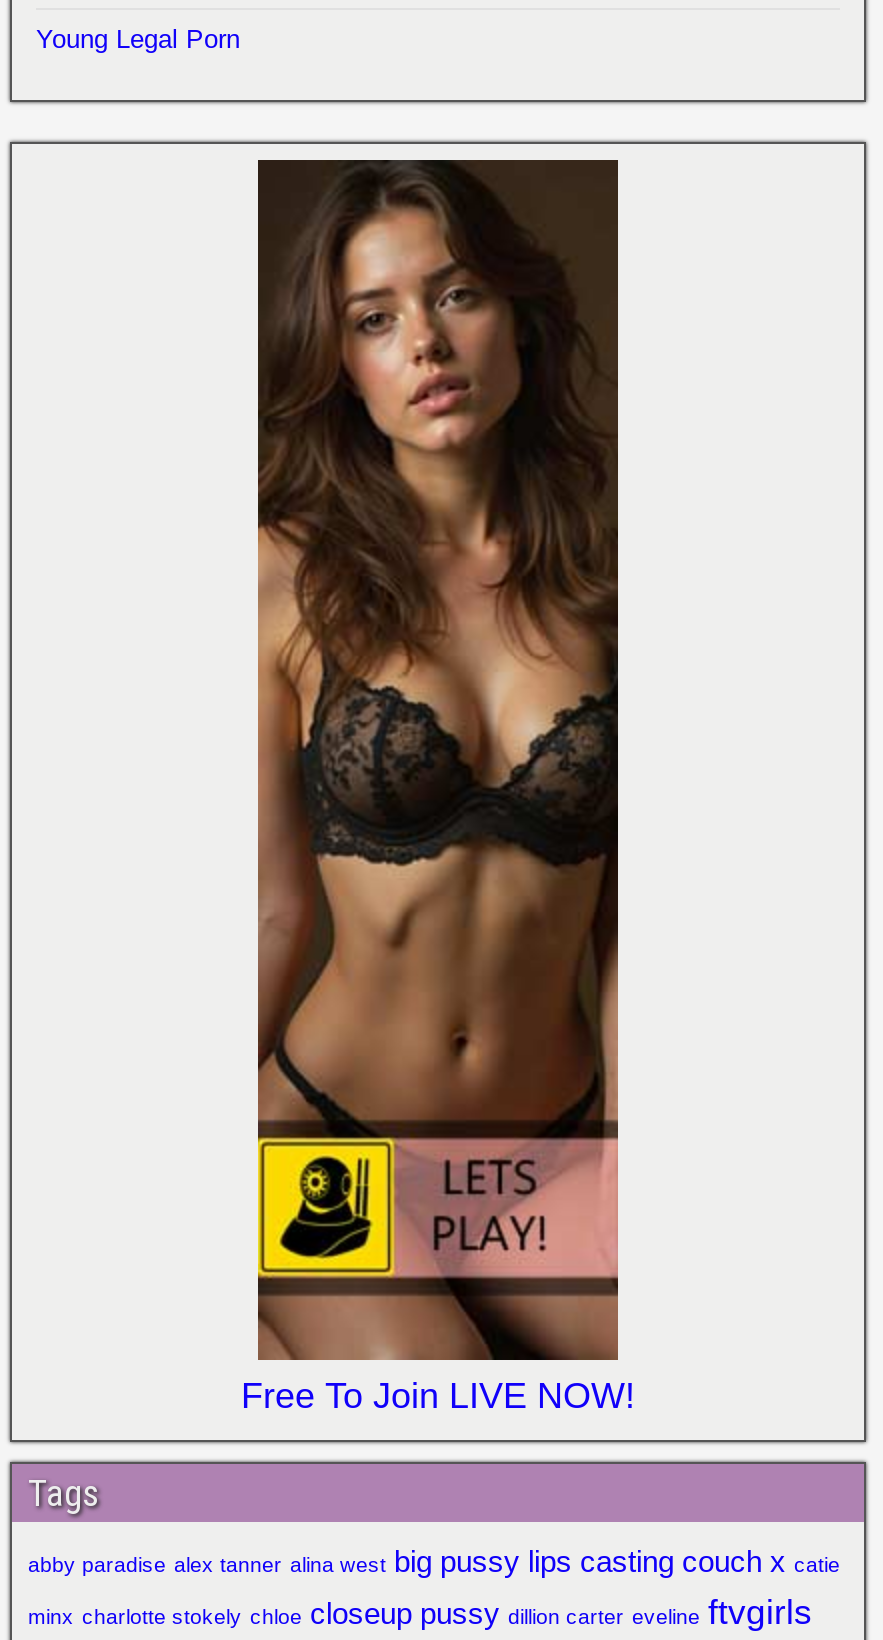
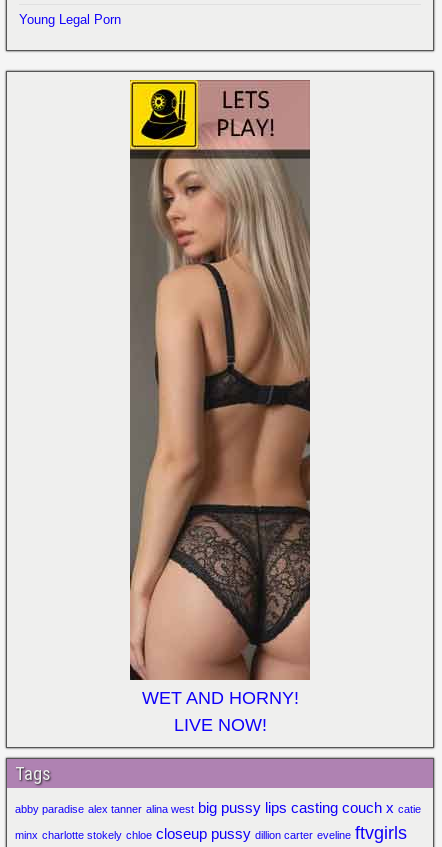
- [image]
- Free To Join LIVE NOW!
+ [image]
+ WET AND HORNY!
+ LIVE NOW!
